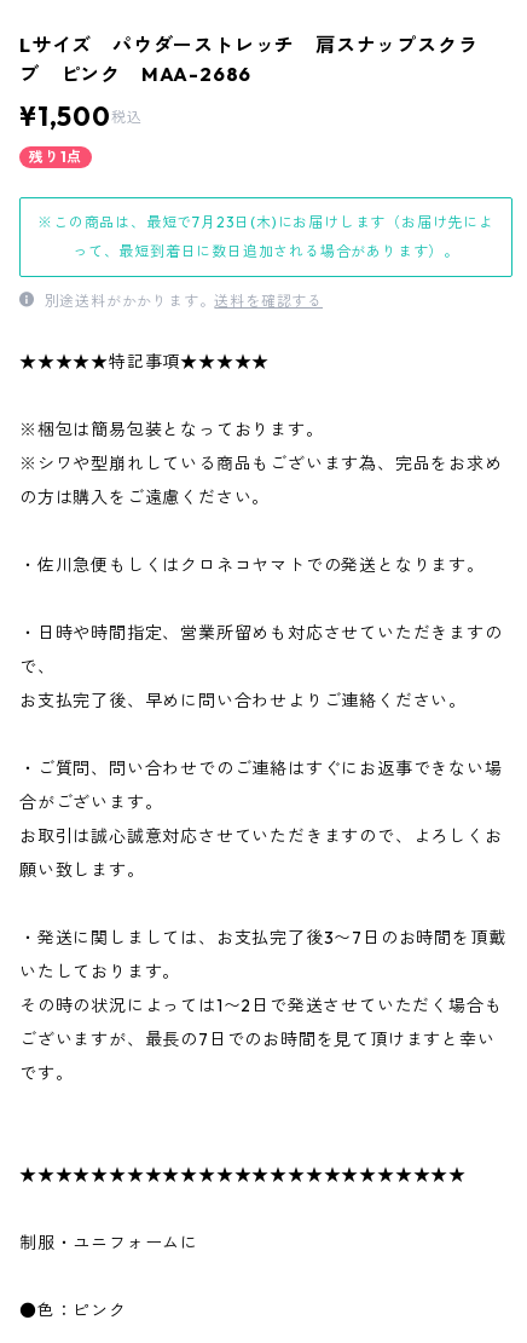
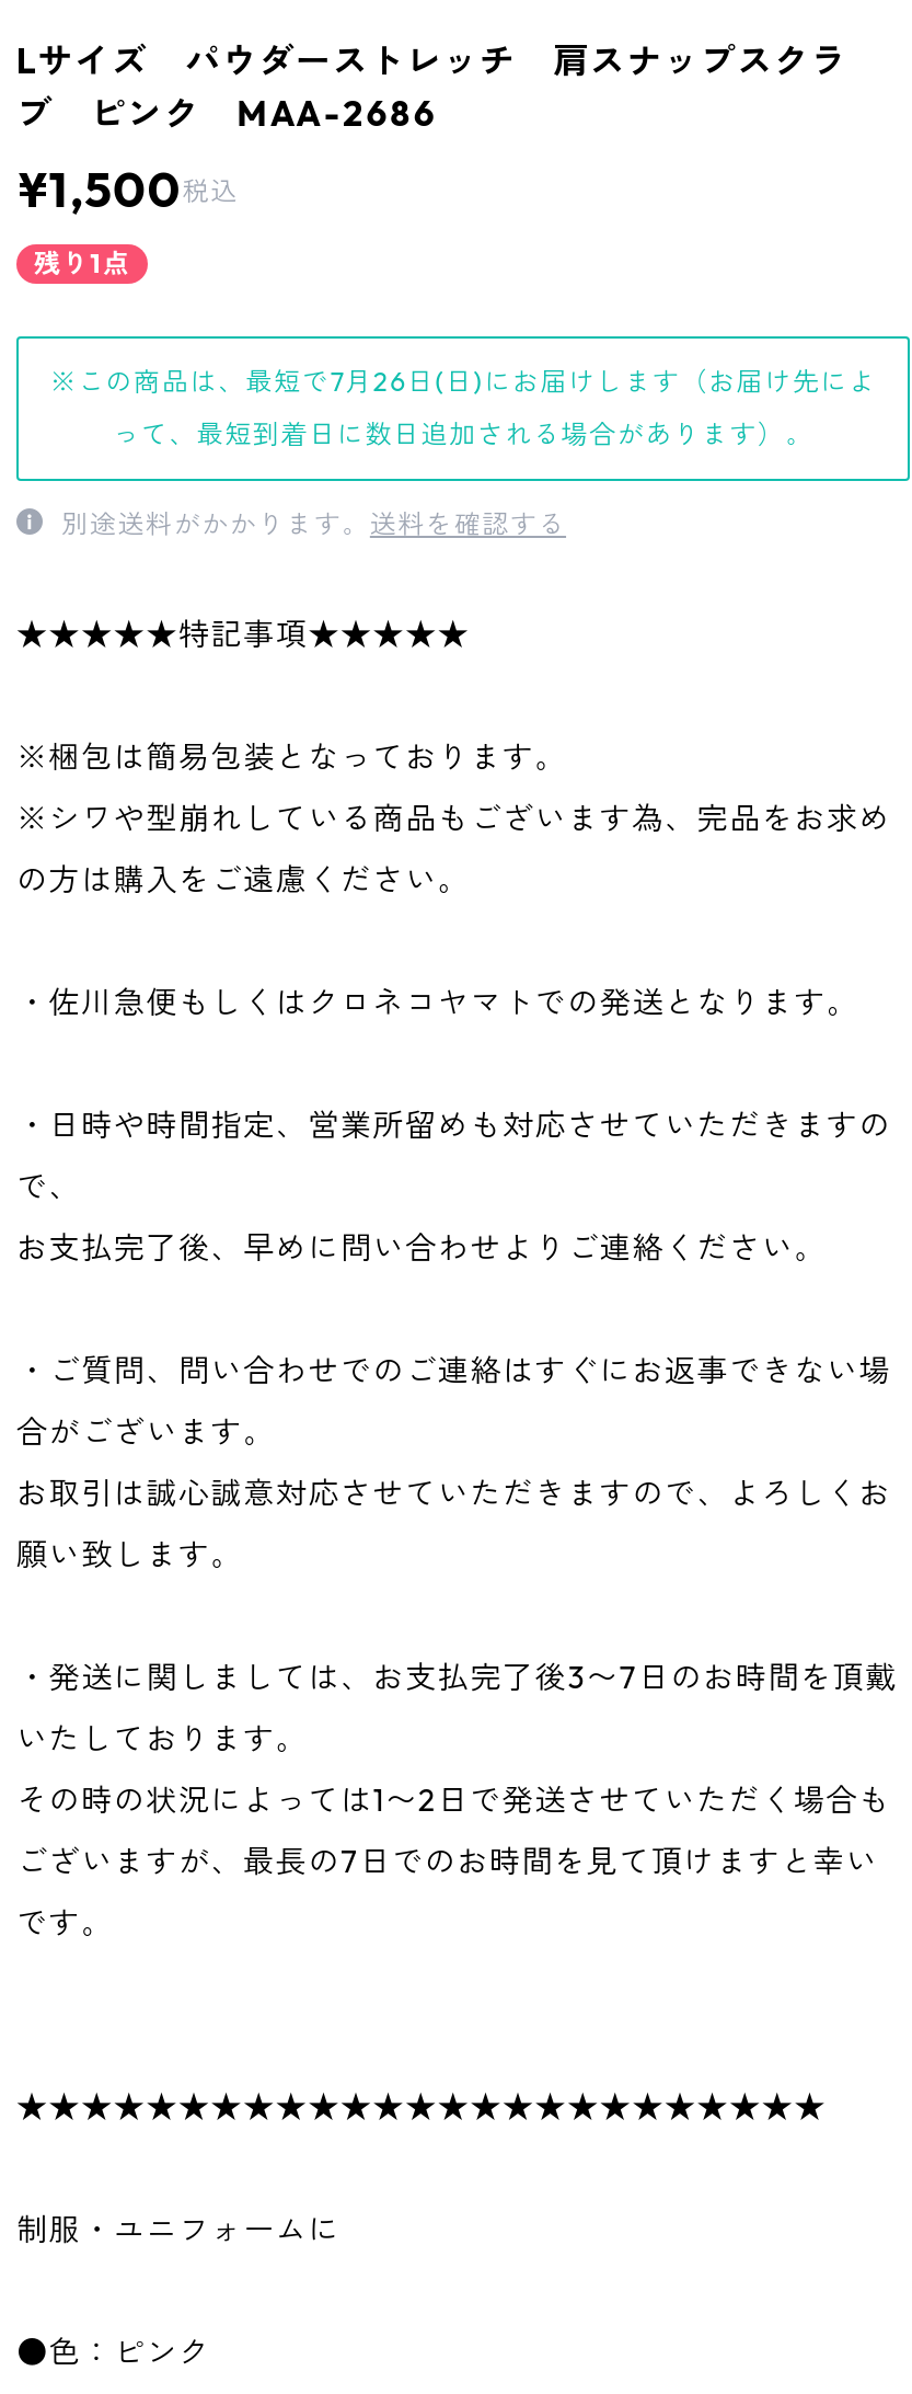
- ※この商品は、最短で7月23日(木)にお届けします（お届け先によ
+ ※この商品は、最短で7月26日(日)にお届けします（お届け先によ
